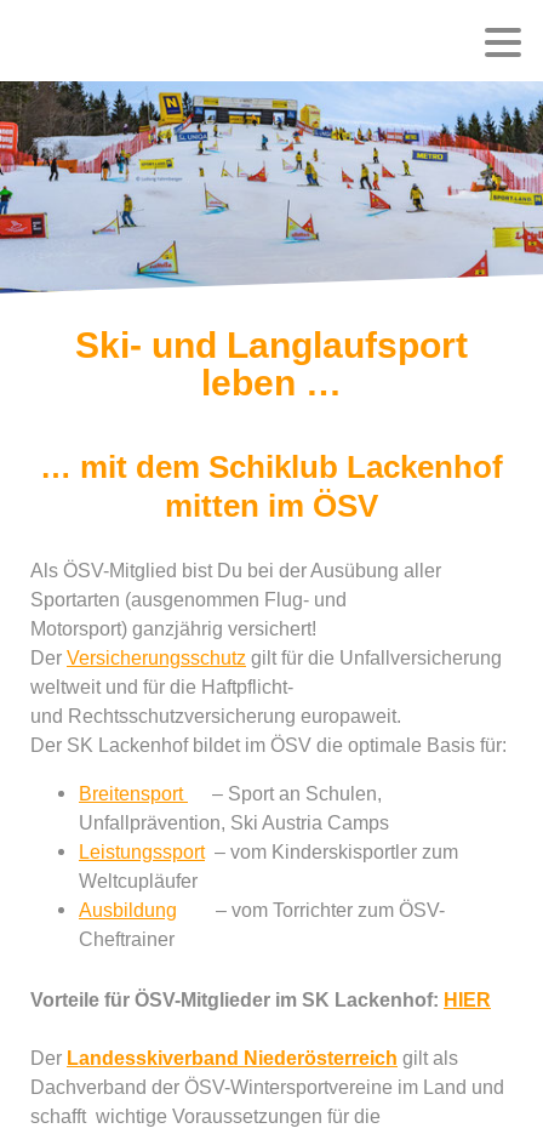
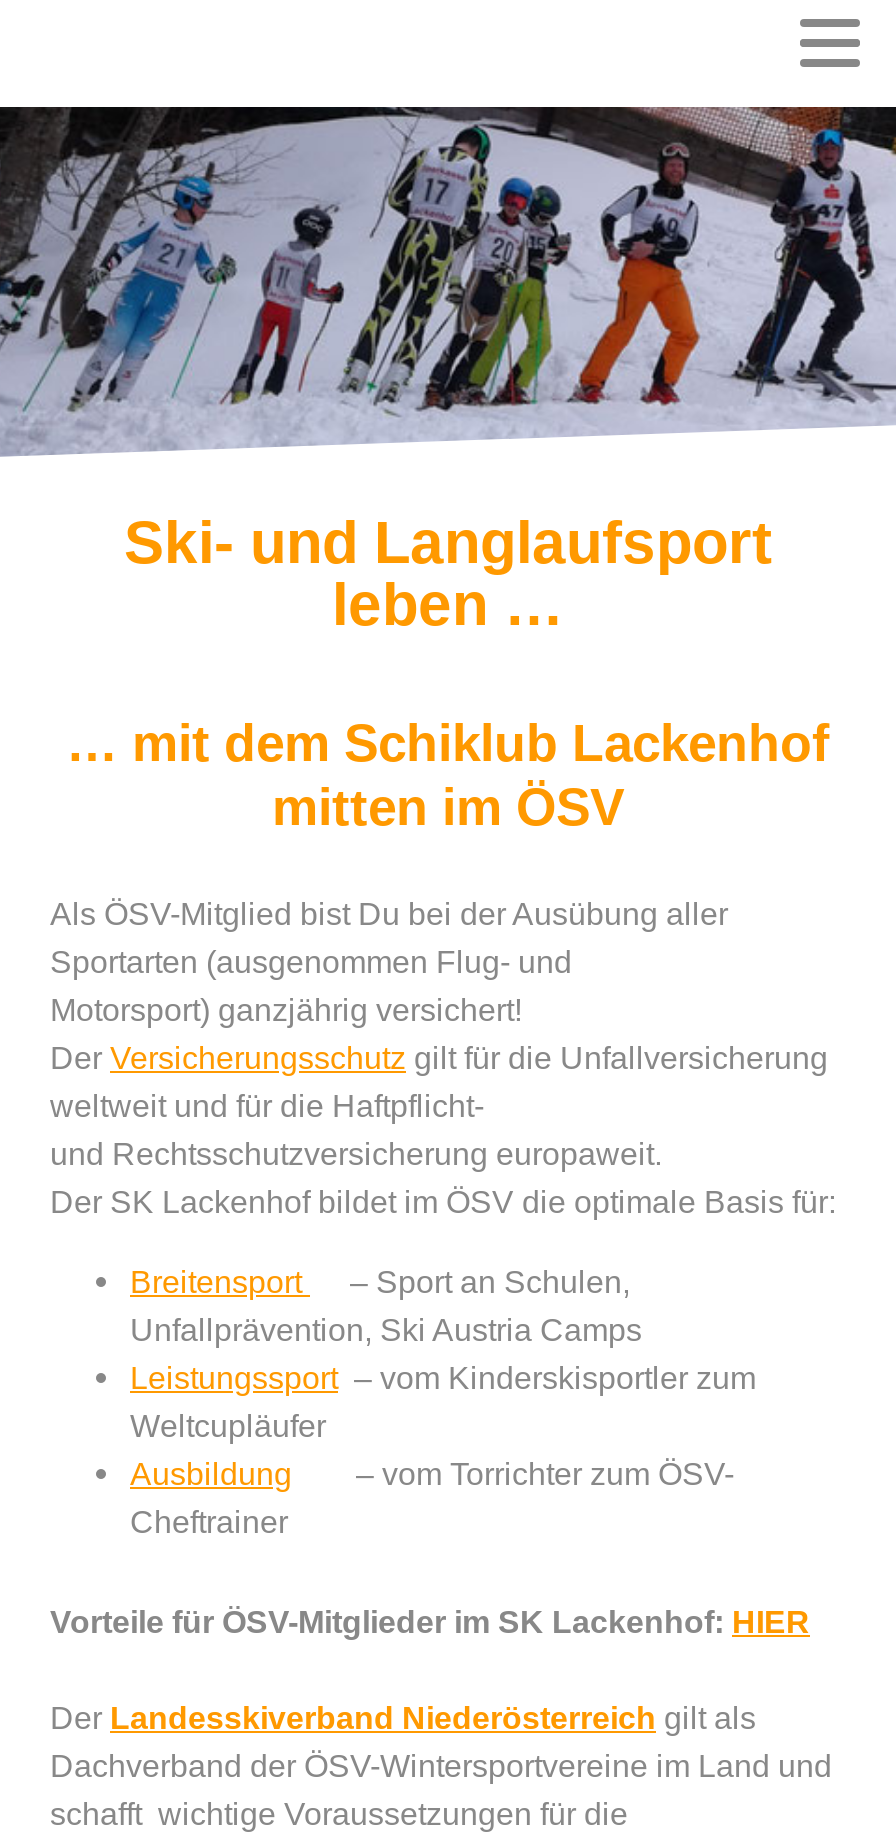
- [image]
+ [image]
